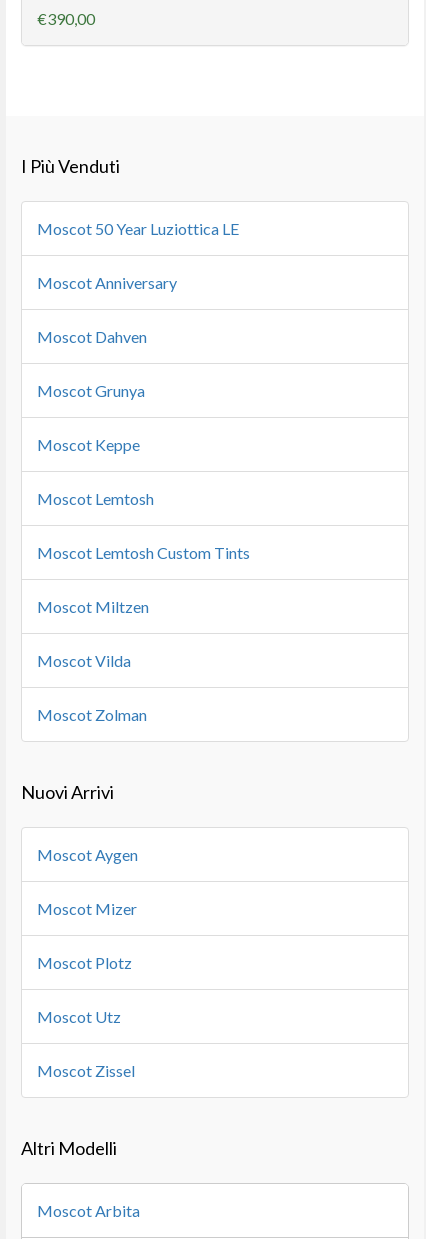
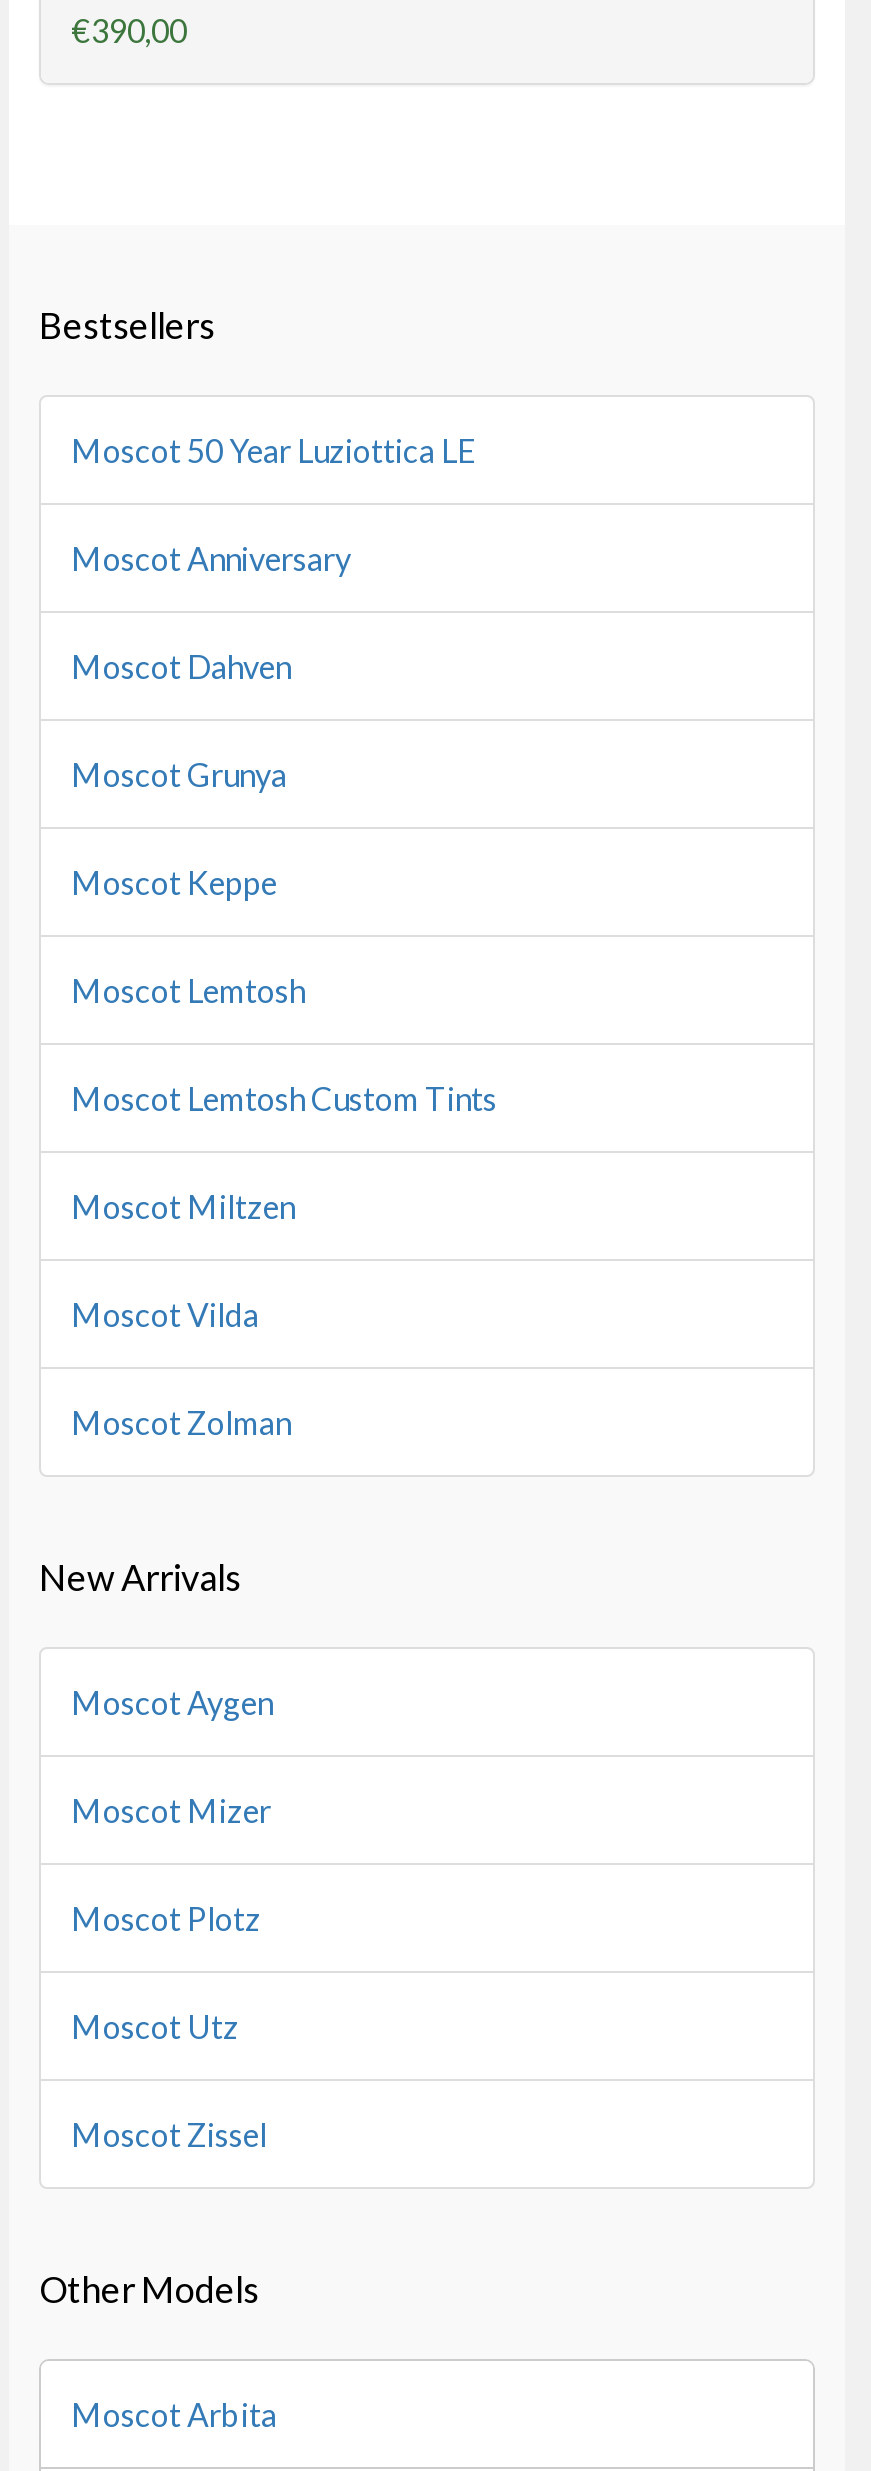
- I Più Venduti
+ Bestsellers

- Nuovi Arrivi
+ New Arrivals

- Altri Modelli
+ Other Models
